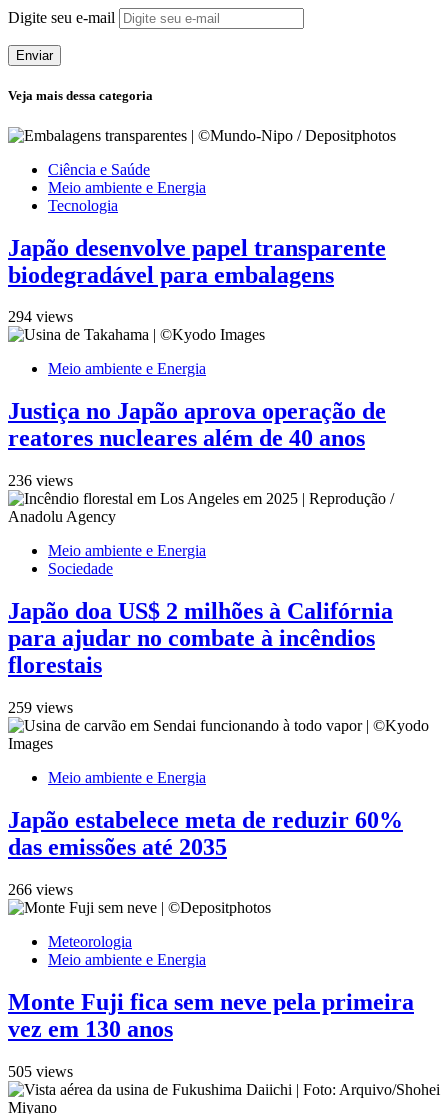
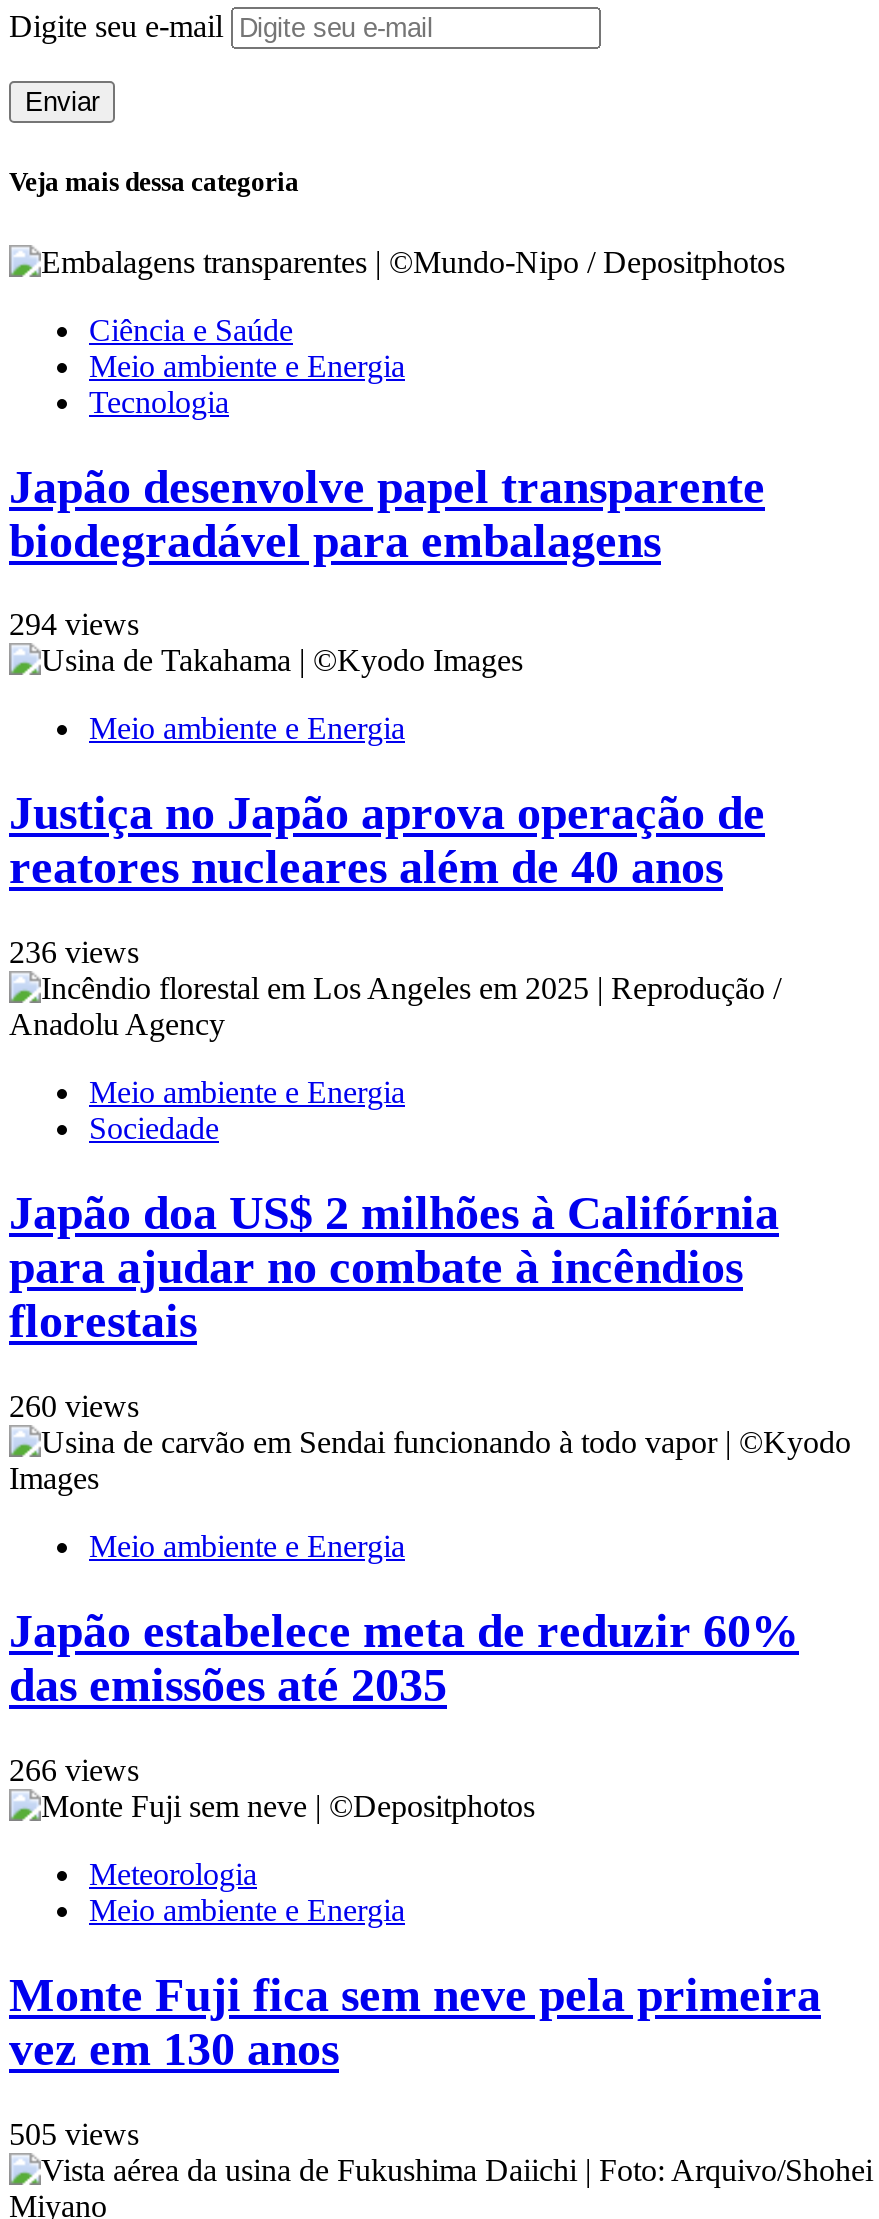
- 259 views
+ 260 views
